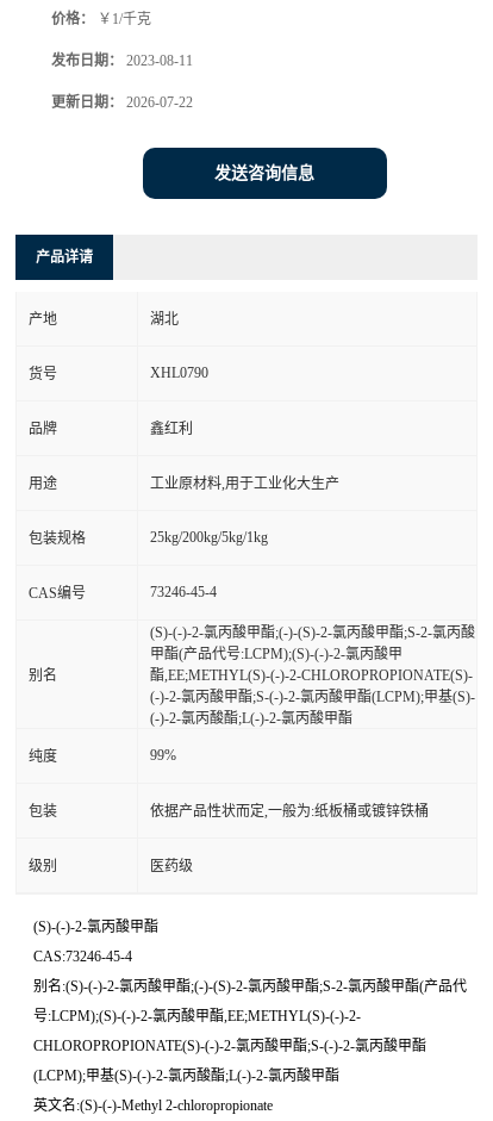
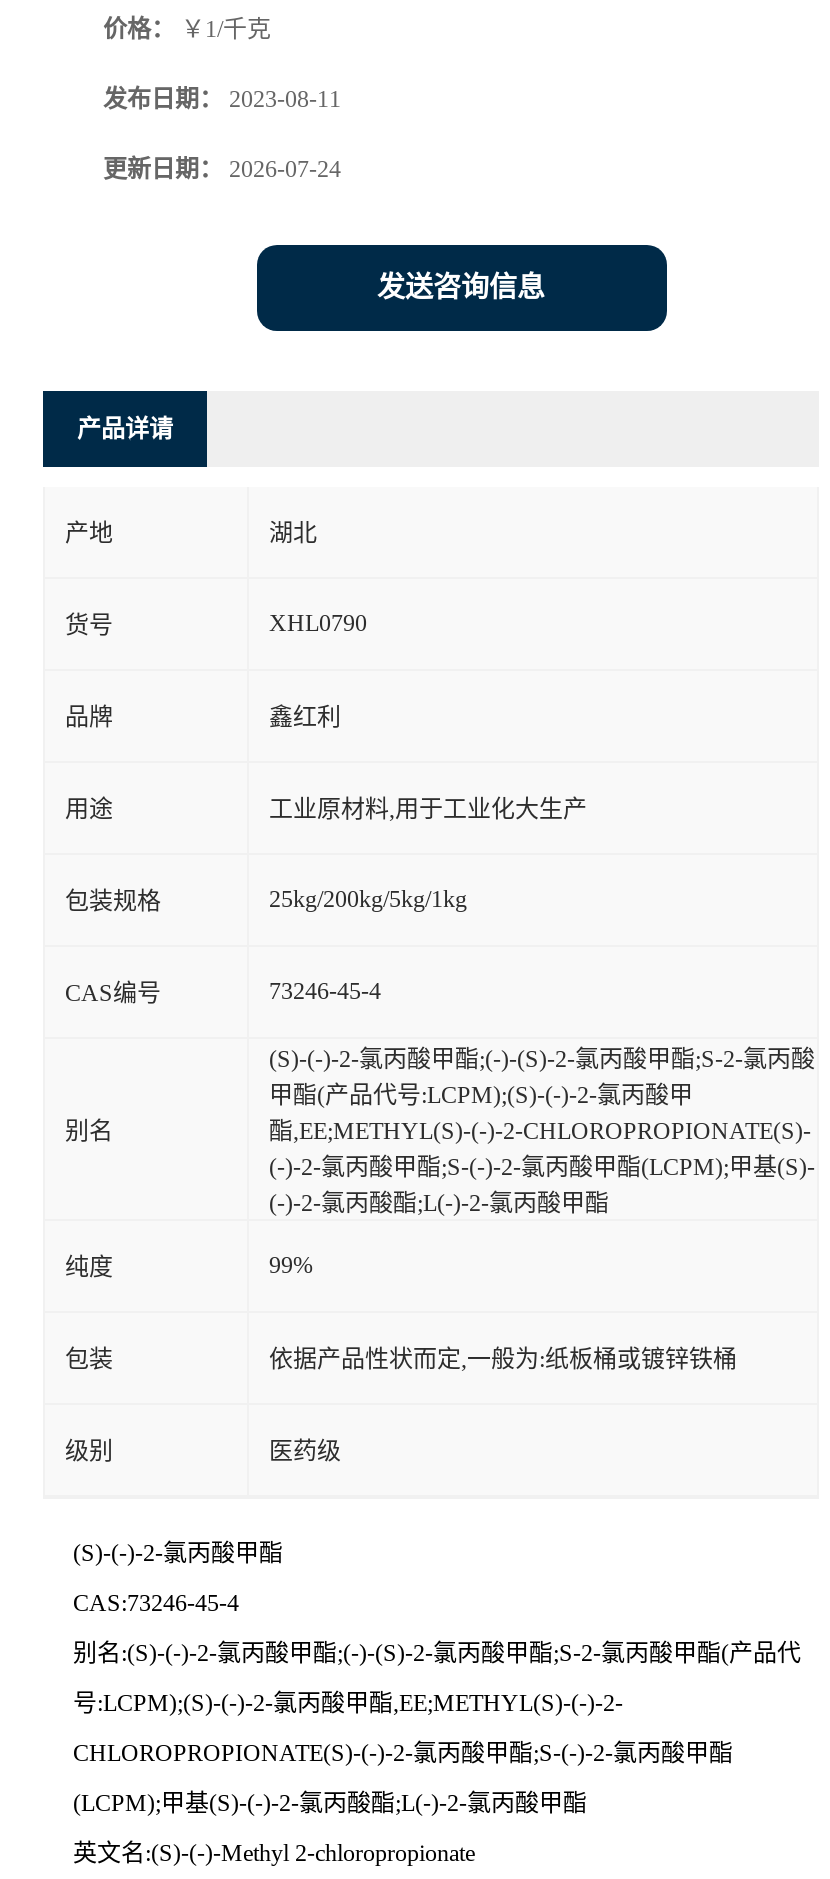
- 更新日期：2026-07-22
+ 更新日期：2026-07-24
